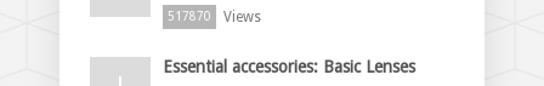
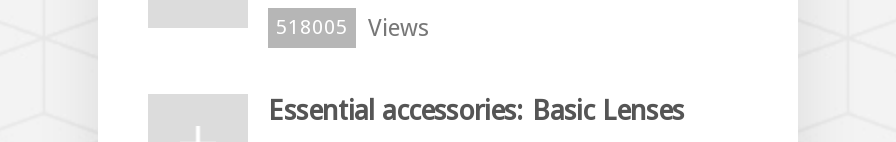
- 517870 Views
+ 518005 Views
